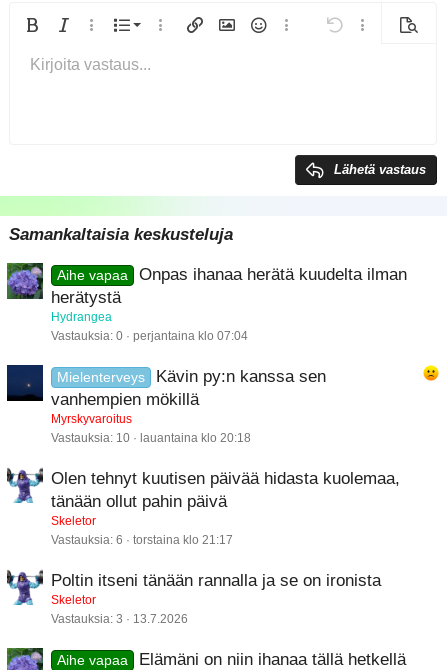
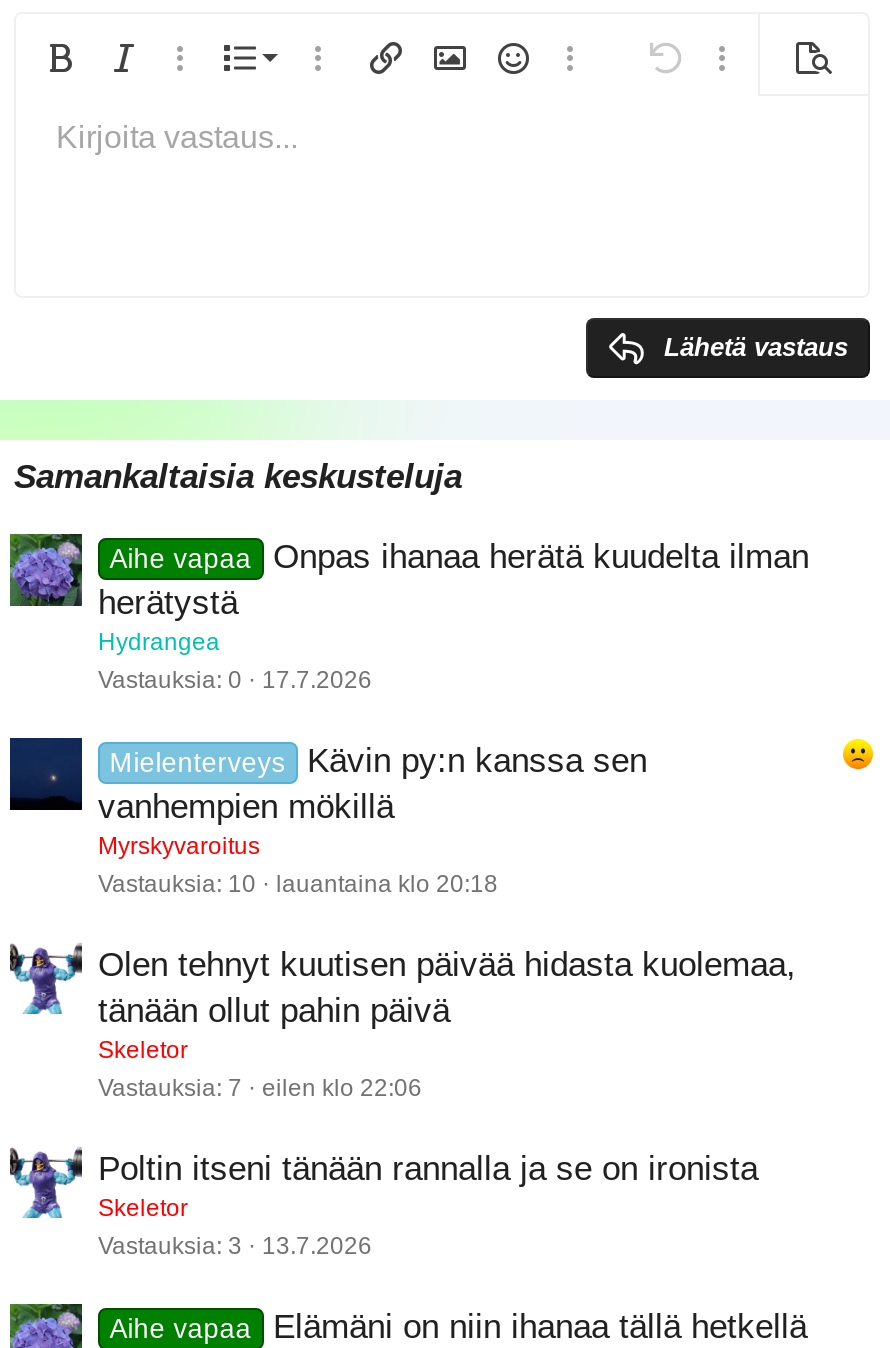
- perjantaina klo 07:04
+ 17.7.2026

- Vastauksia 6
+ Vastauksia 7

- torstaina klo 21:17
+ eilen klo 22:06
